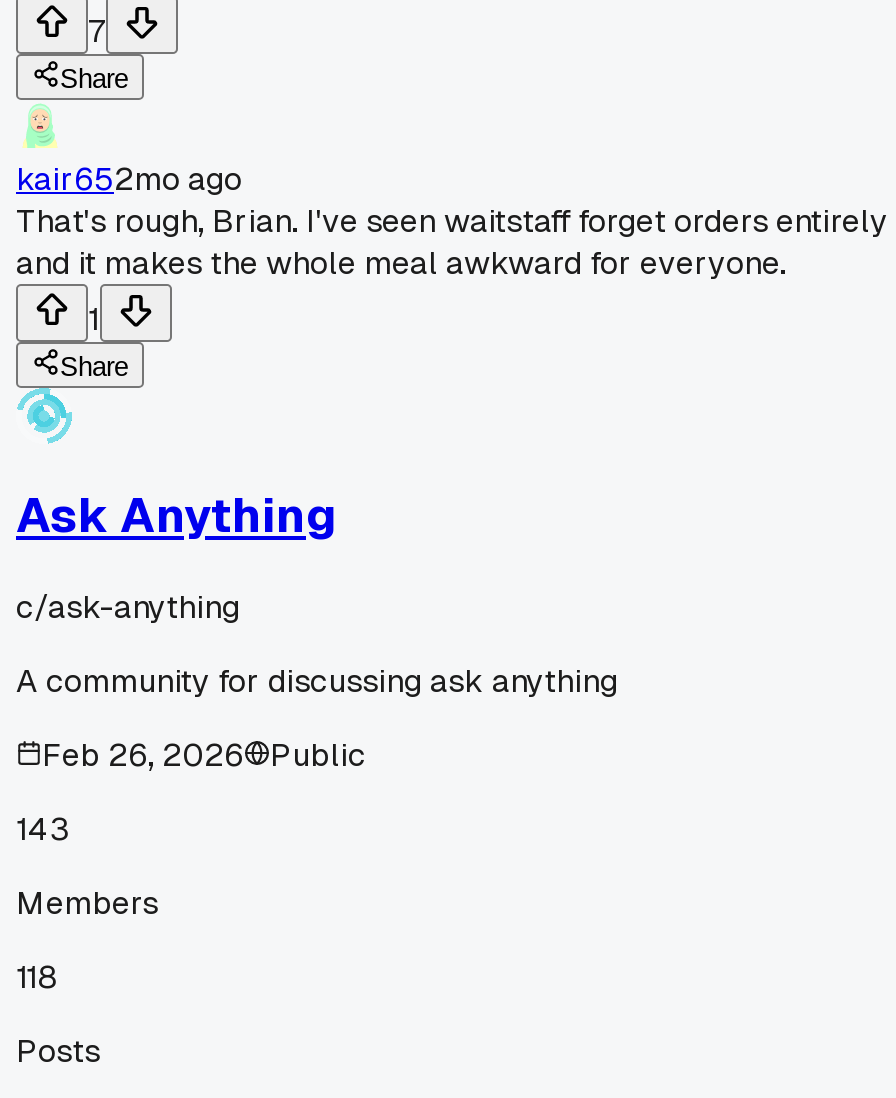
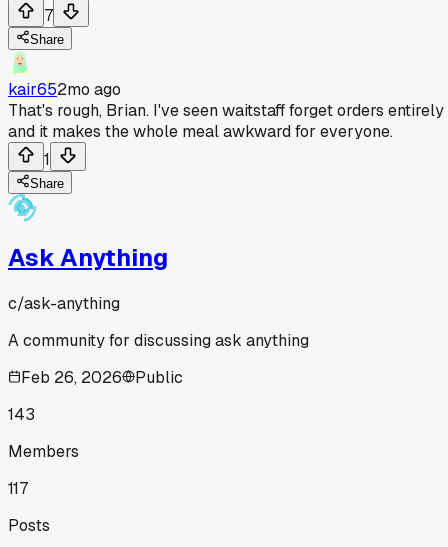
- 118
+ 117
